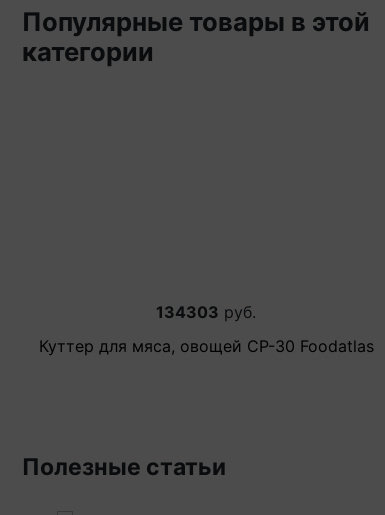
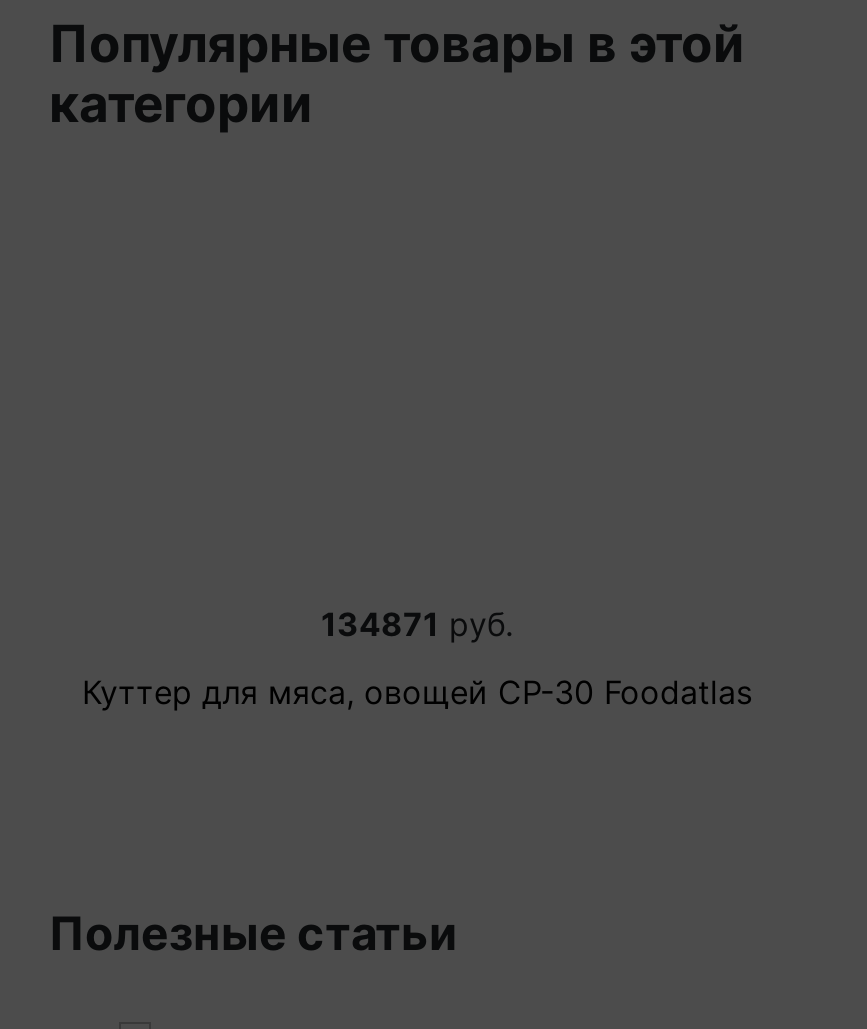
- 134303 руб.
+ 134871 руб.
